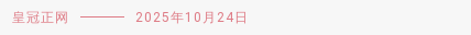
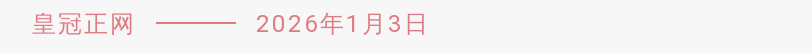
- 2025年10月24日
+ 2026年1月3日
